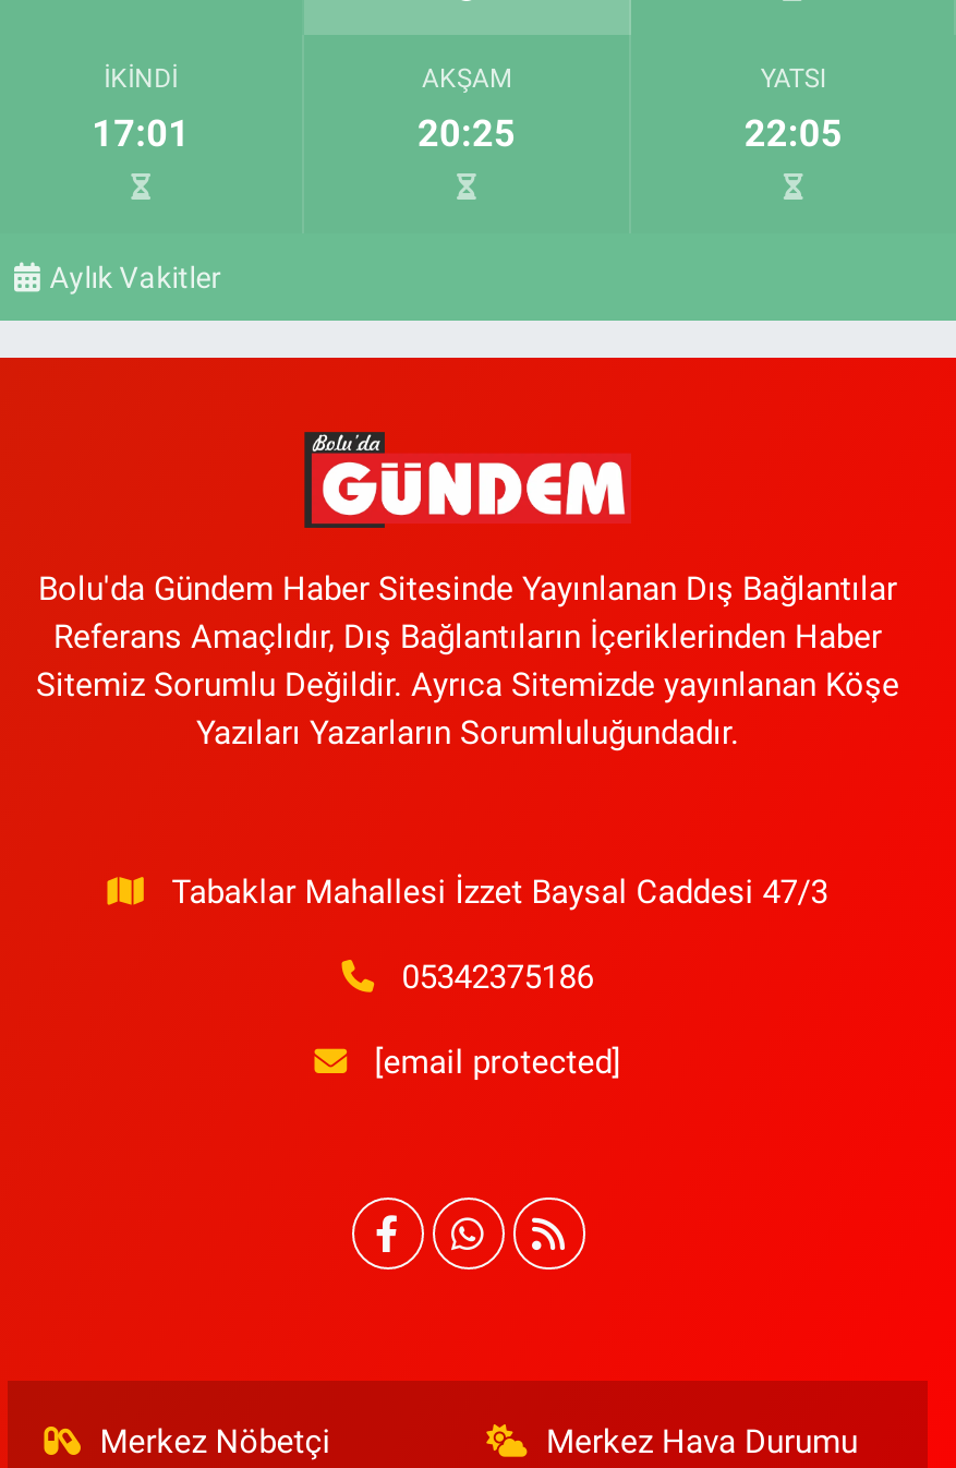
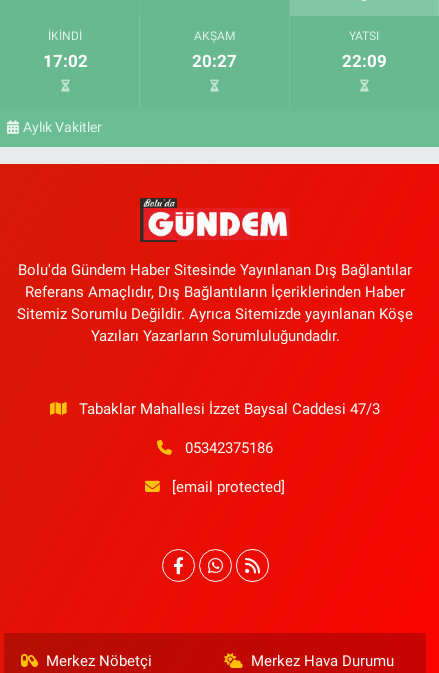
- 17:01
+ 17:02

- 20:25
+ 20:27

- 22:05
+ 22:09
